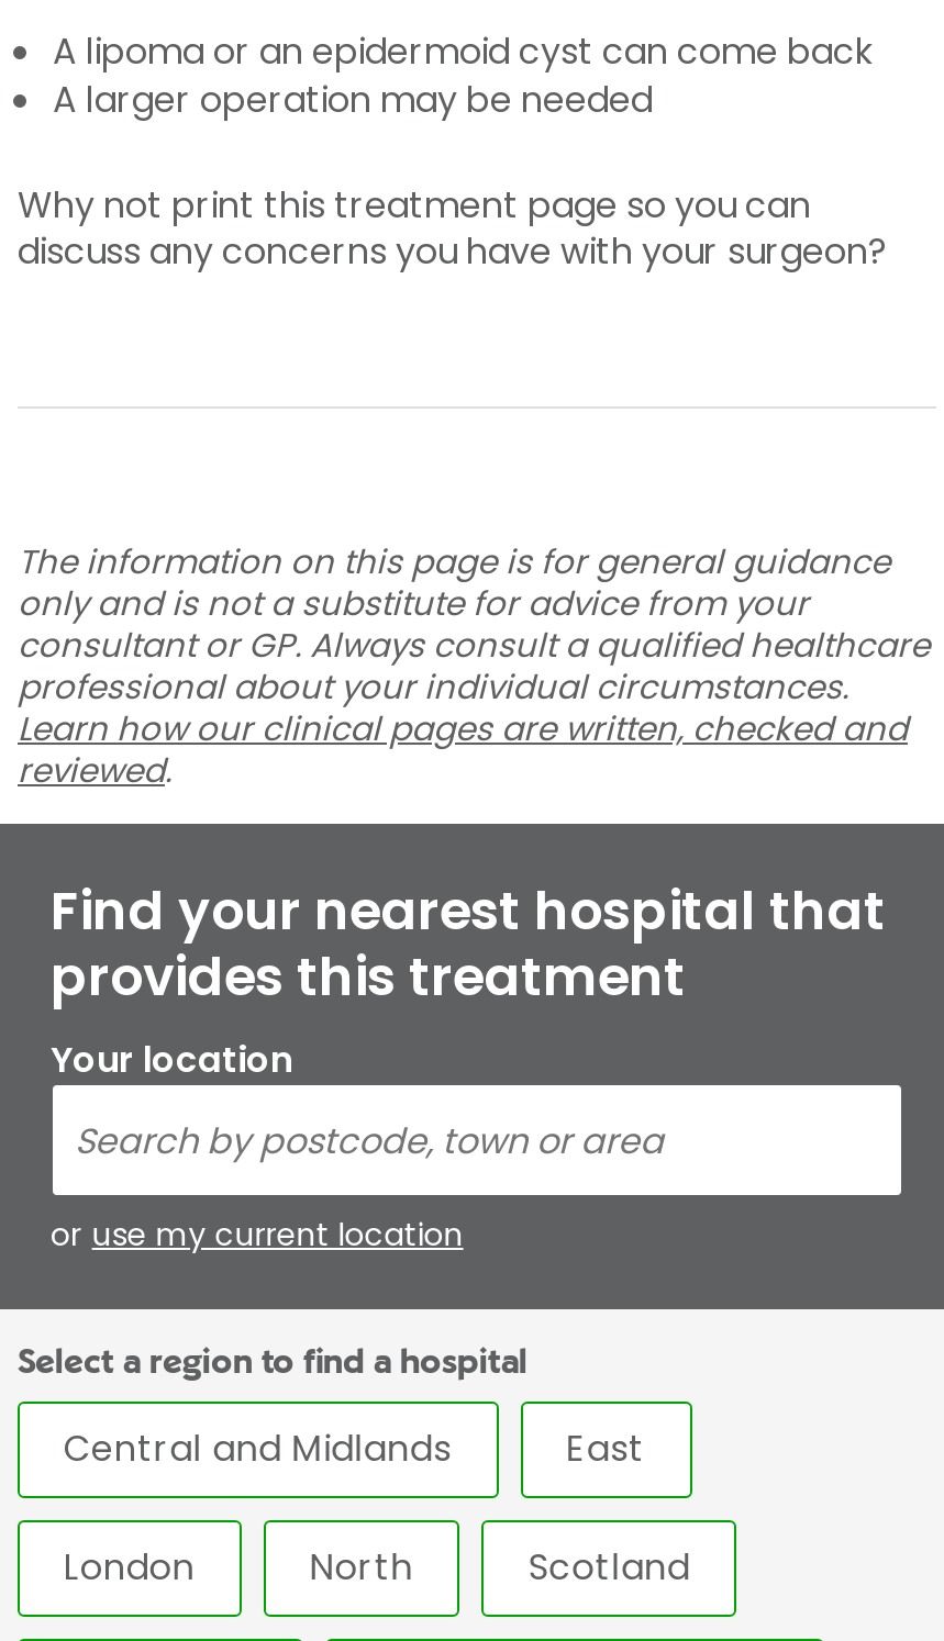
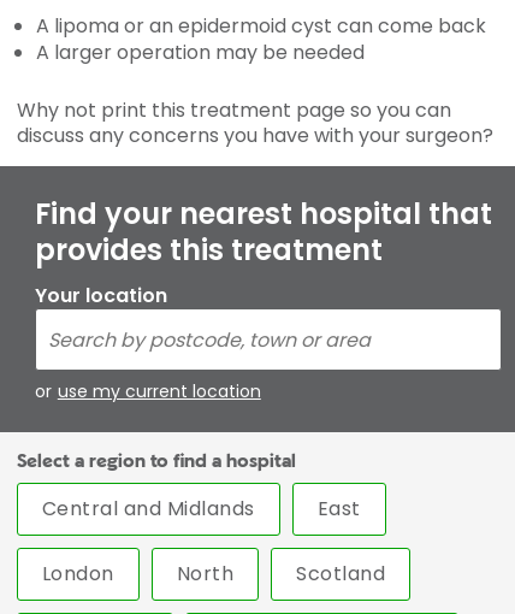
- The information on this page is for general guidance
- only and is not a substitute for advice from your
- consultant or GP. Always consult a qualified healthcare
- professional about your individual circumstances.
- Learn how our clinical pages are written, checked and
- reviewed.
